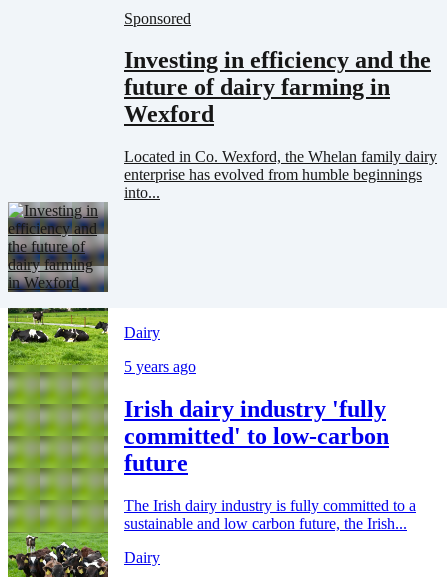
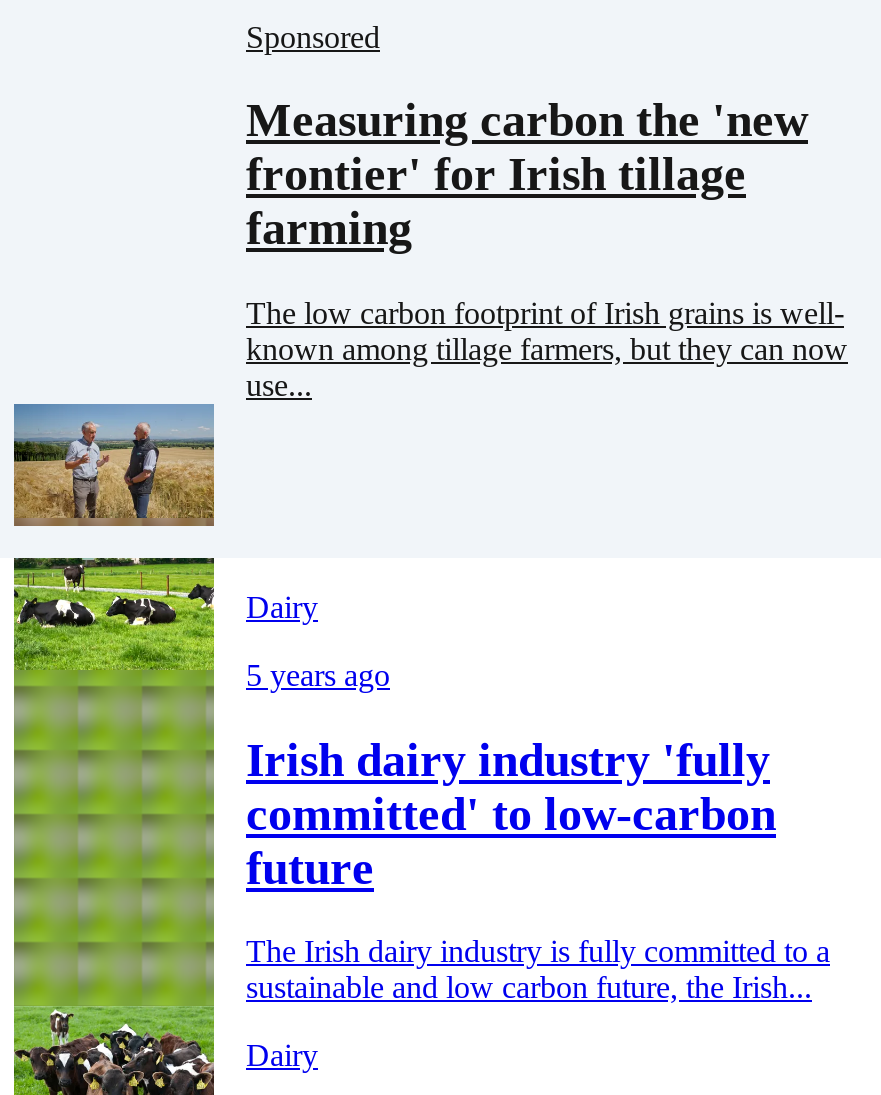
- Investing in efficiency and the
- future of dairy farming in
- Wexford
+ Measuring carbon the 'new
+ frontier' for Irish tillage
+ farming

- Located in Co. Wexford, the Whelan family dairy
- enterprise has evolved from humble beginnings
- into...
+ The low carbon footprint of Irish grains is well-
+ known among tillage farmers, but they can now
+ use...

- [image]
+ [image]
